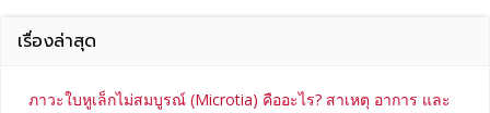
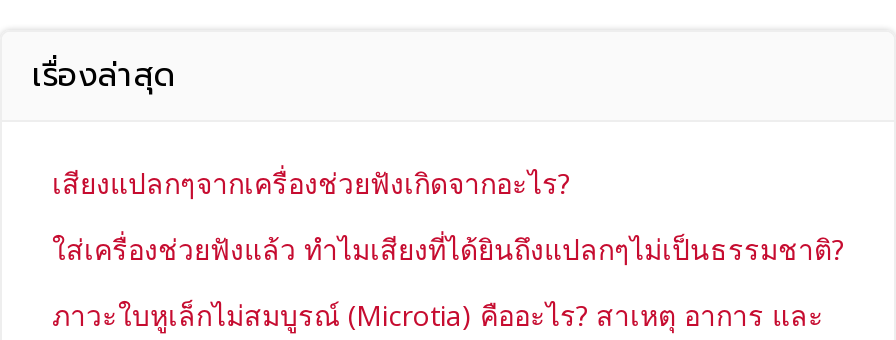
+ เสียงแปลกๆจากเครื่องช่วยฟังเกิดจากอะไร?
+ ใส่เครื่องช่วยฟังแล้ว ทำไมเสียงที่ได้ยินถึงแปลกๆไม่เป็นธรรมชาติ?
